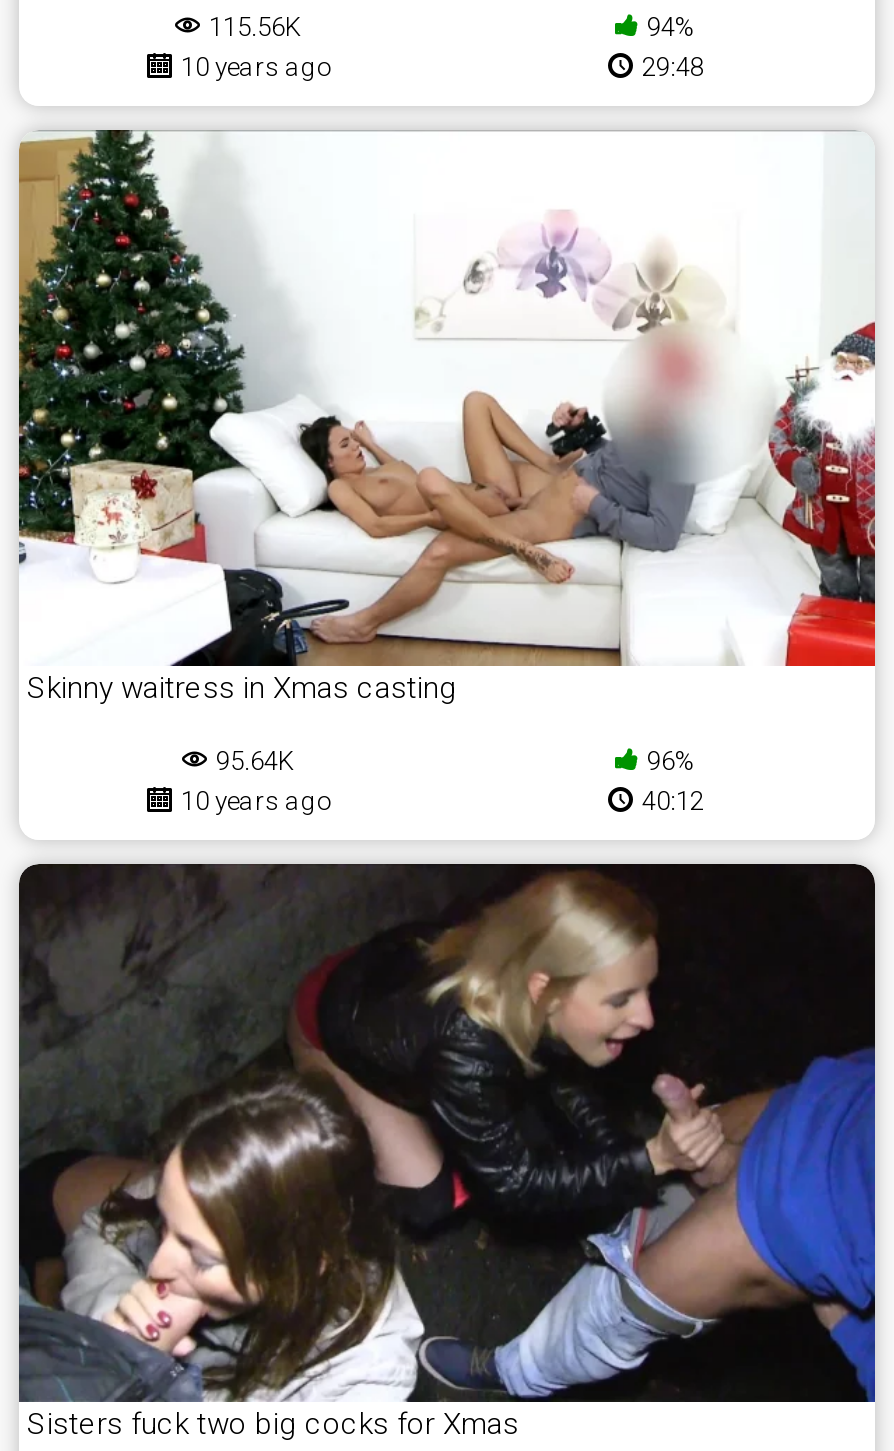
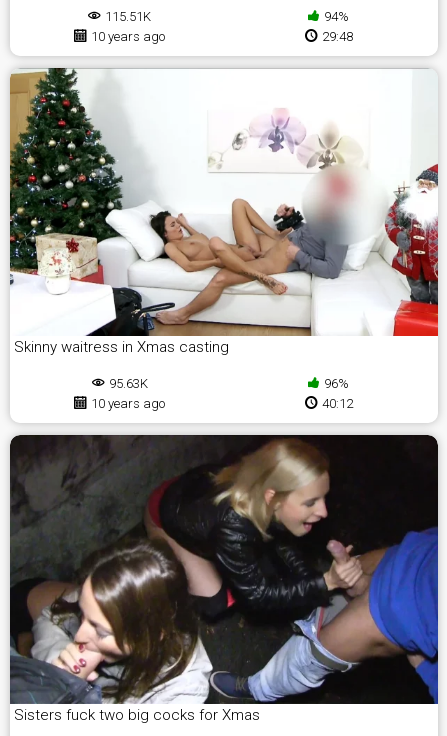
- 115.56K
+ 115.51K

- 95.64K
+ 95.63K
